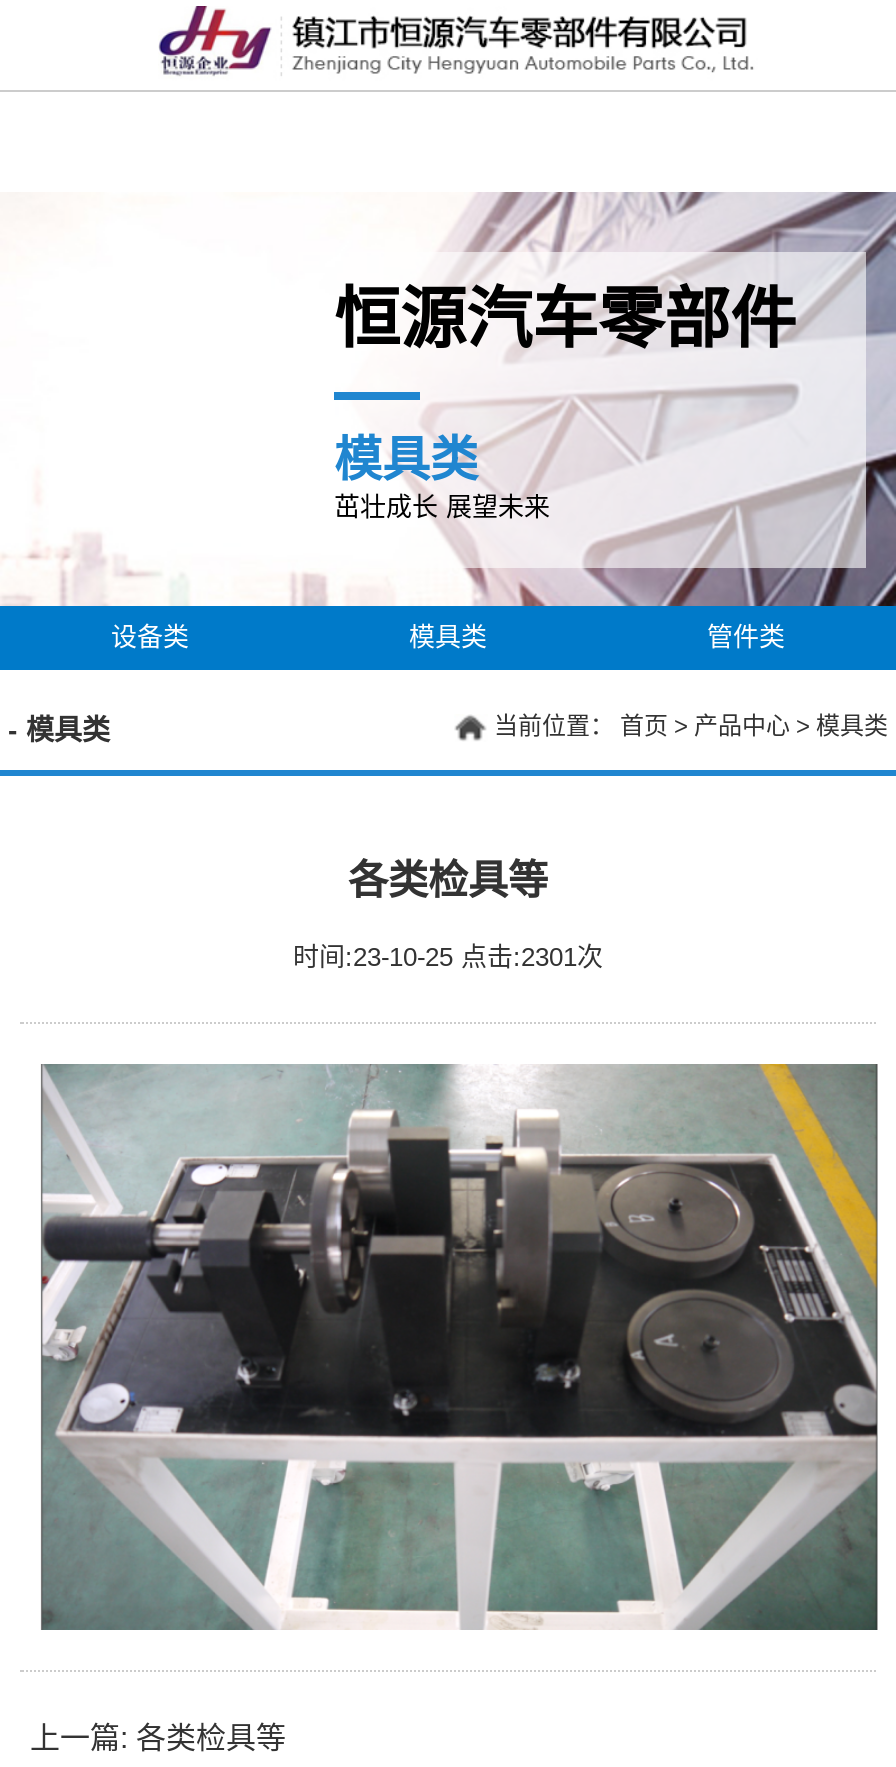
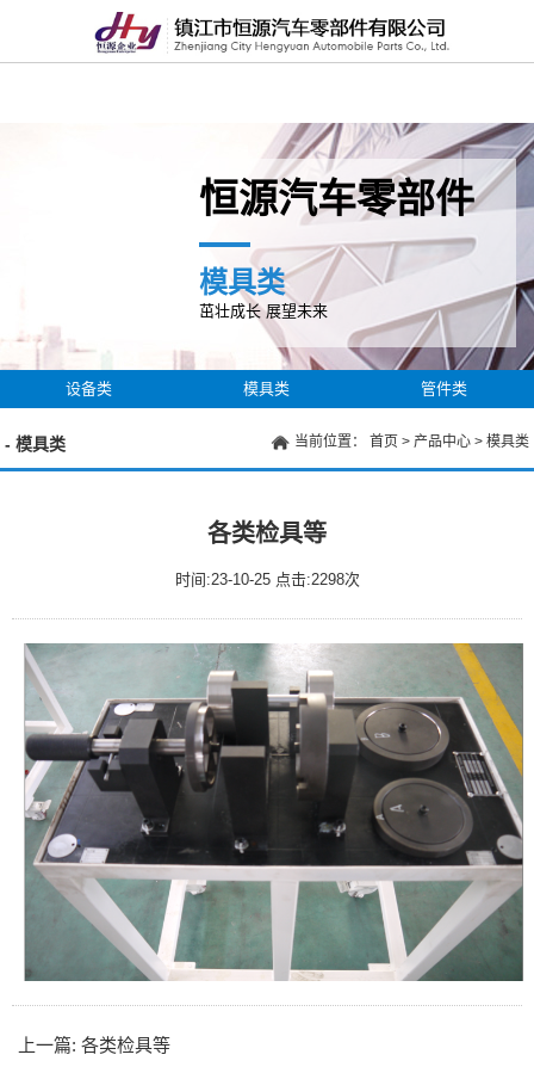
- 时间:23-10-25 点击:2301次
+ 时间:23-10-25 点击:2298次
